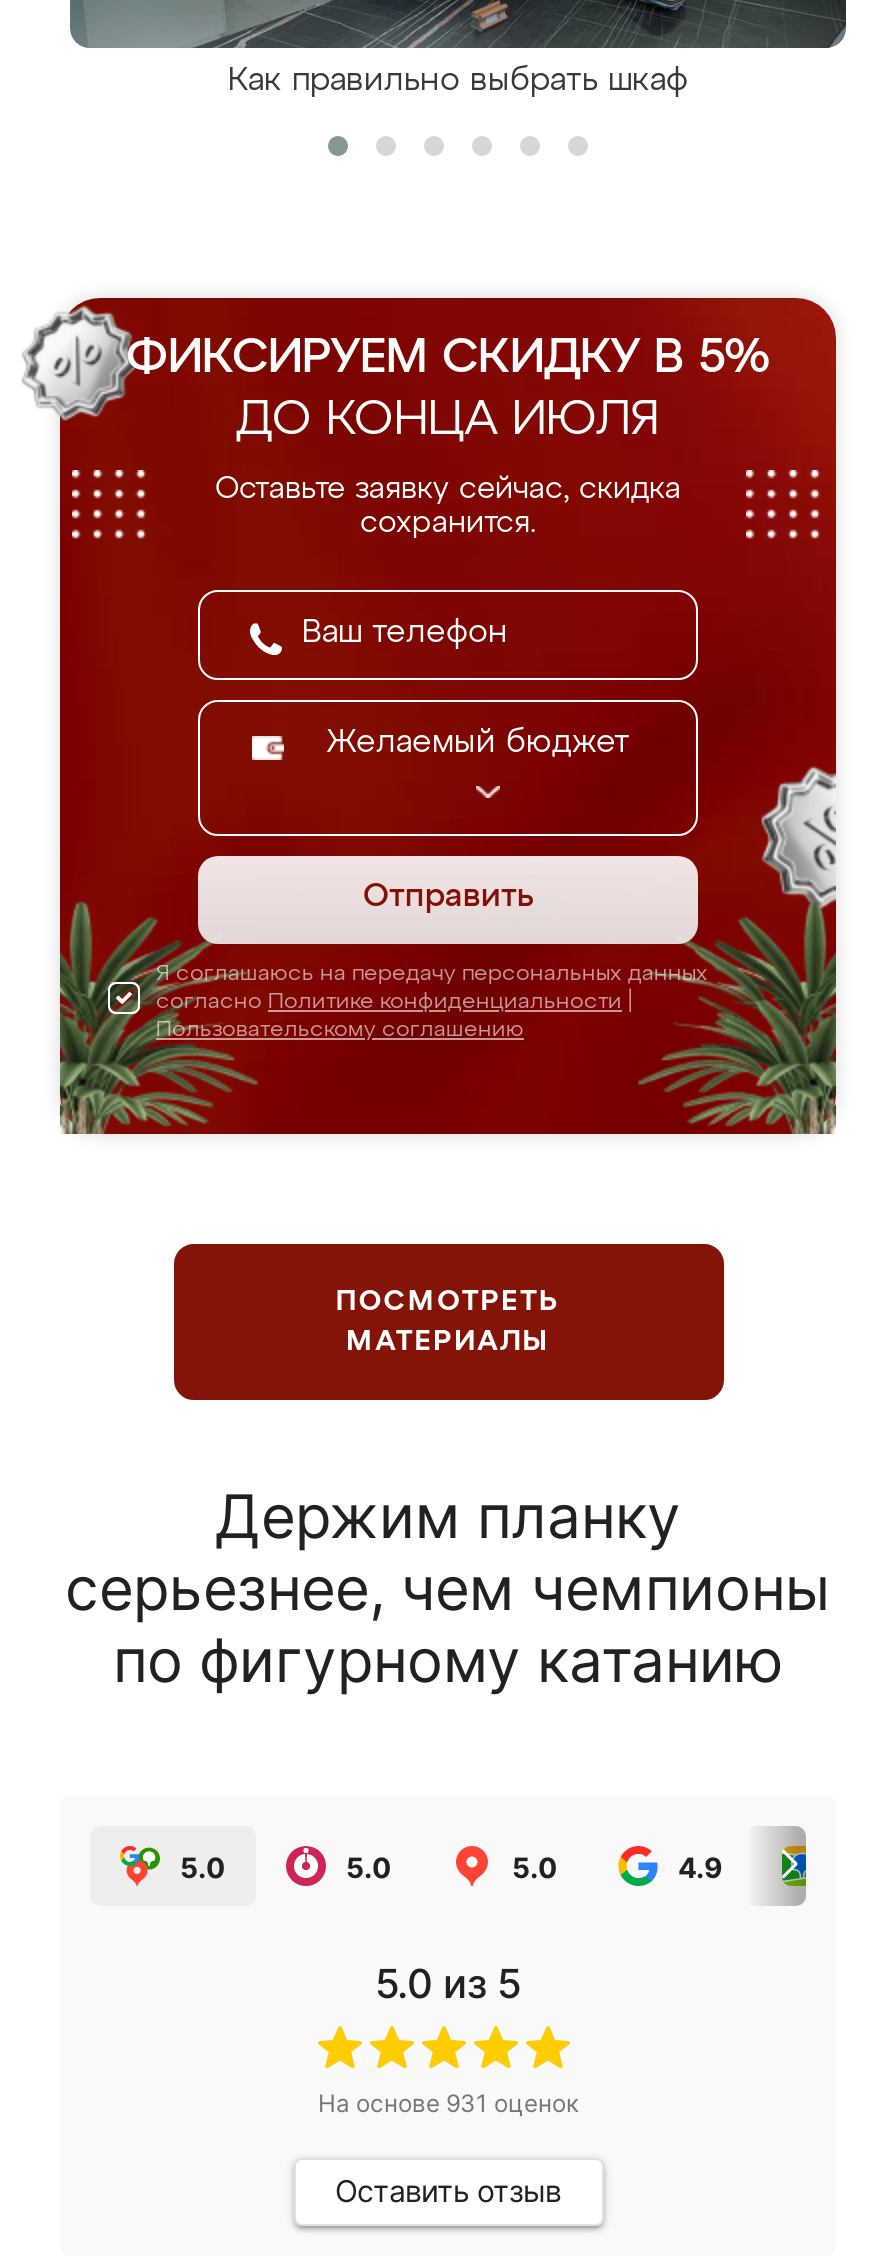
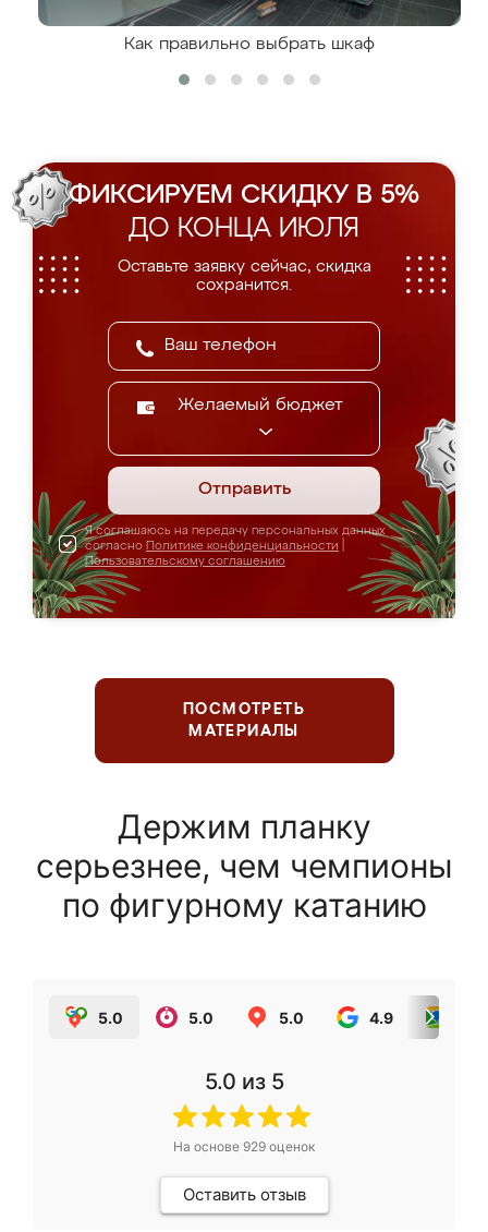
- На основе 931 оценок
+ На основе 929 оценок
